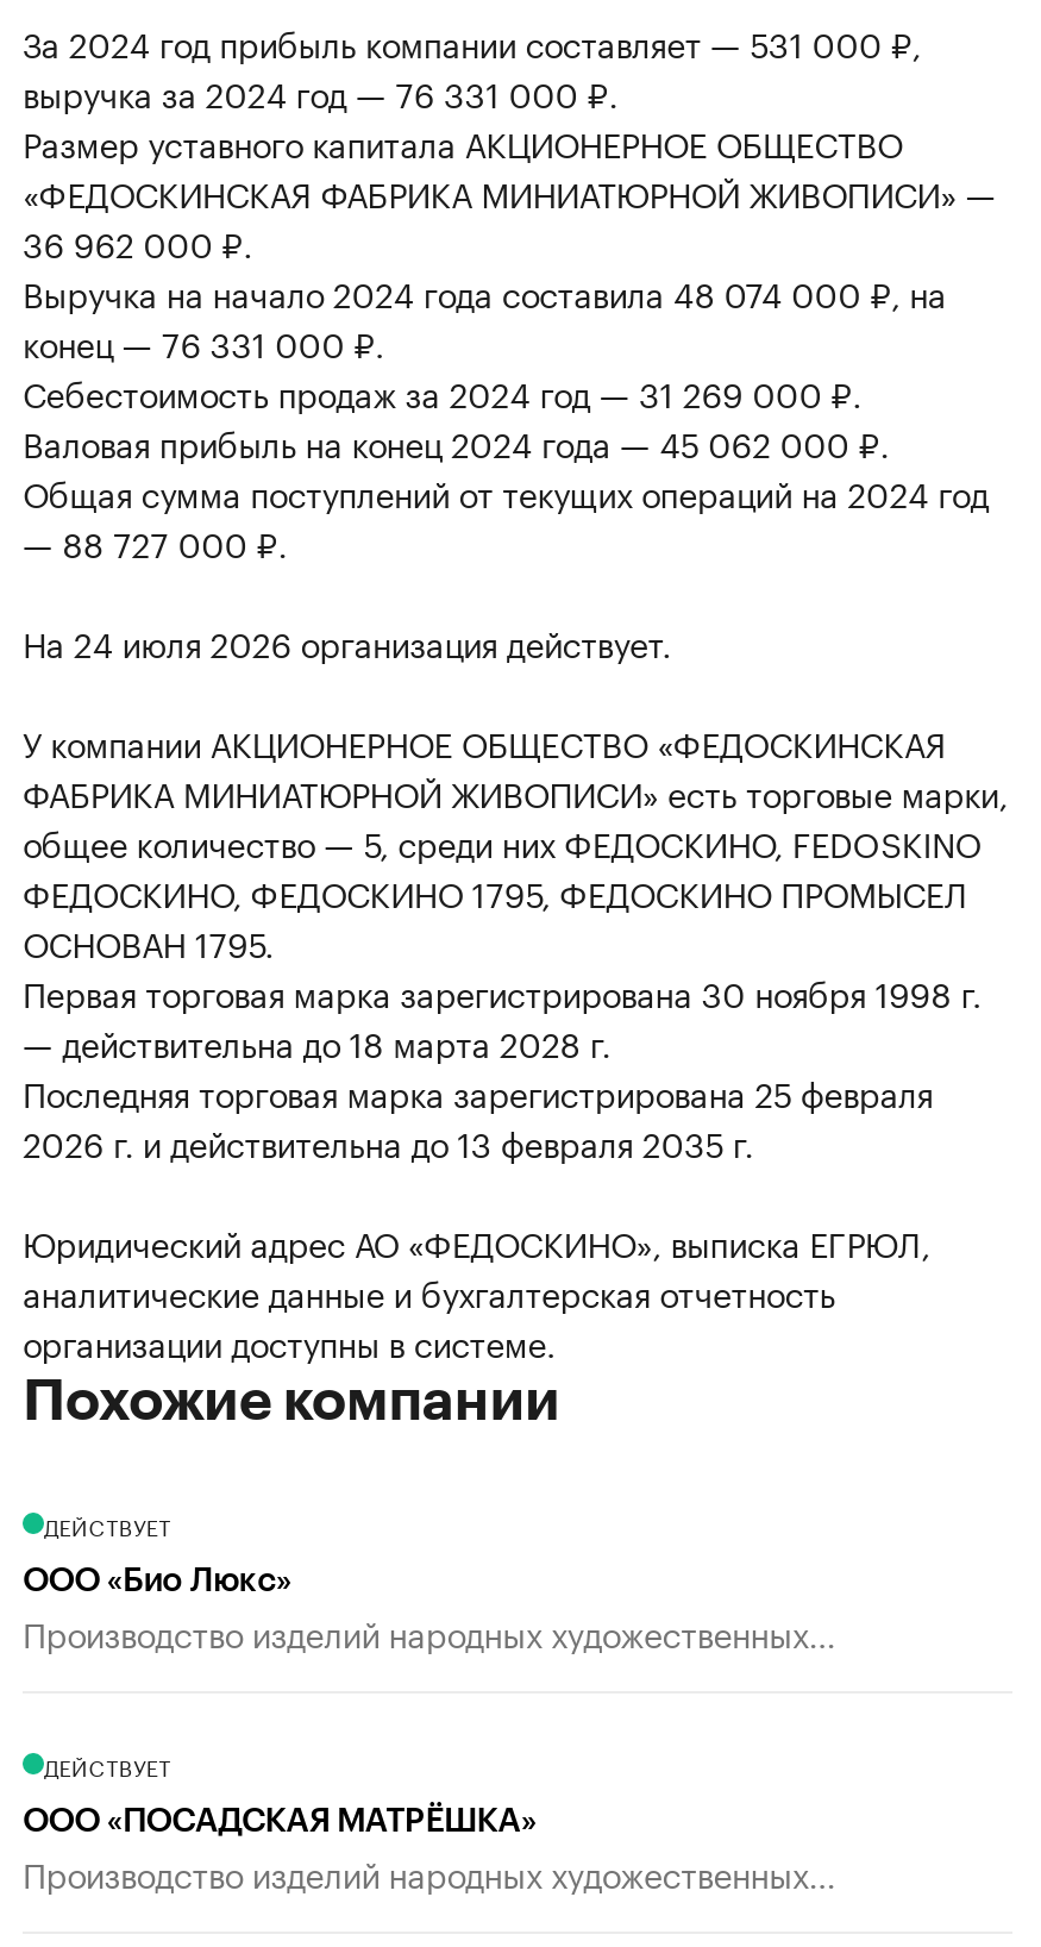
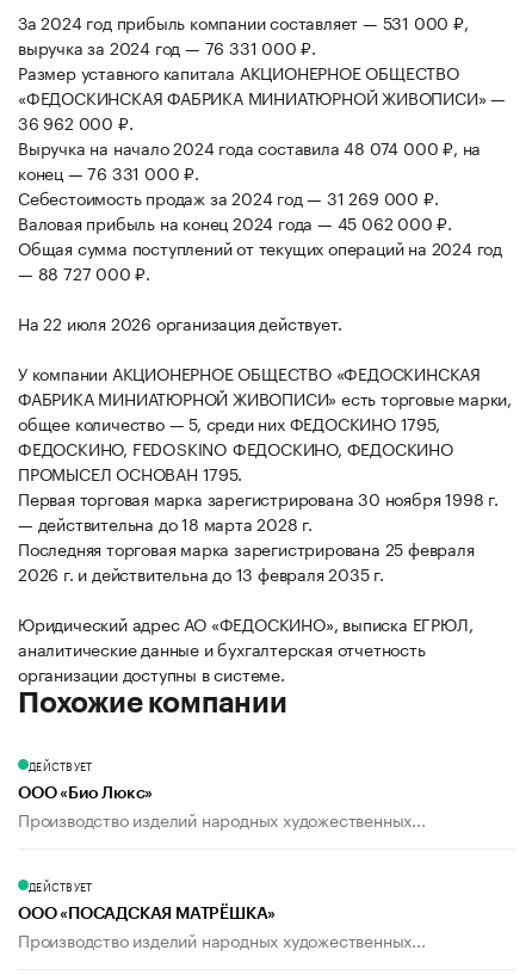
- На 24 июля 2026 организация действует.
+ На 22 июля 2026 организация действует.

- общее количество — 5, среди них ФЕДОСКИНО, FEDOSKINO
- ФЕДОСКИНО, ФЕДОСКИНО 1795, ФЕДОСКИНО ПРОМЫСЕЛ
- ОСНОВАН 1795.
+ общее количество — 5, среди них ФЕДОСКИНО 1795,
+ ФЕДОСКИНО, FEDOSKINO ФЕДОСКИНО, ФЕДОСКИНО
+ ПРОМЫСЕЛ ОСНОВАН 1795.
